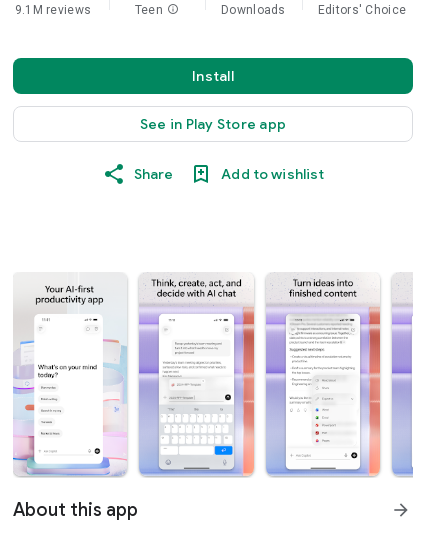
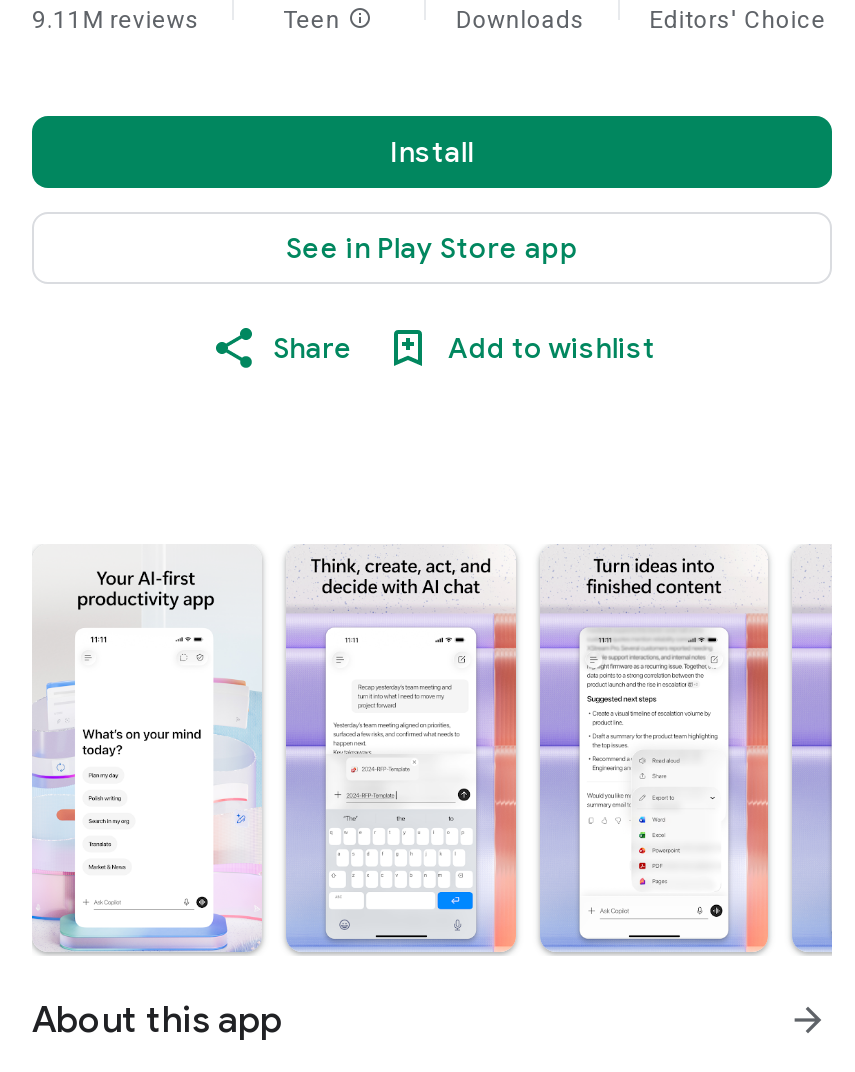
- 9.1M reviews
+ 9.11M reviews
